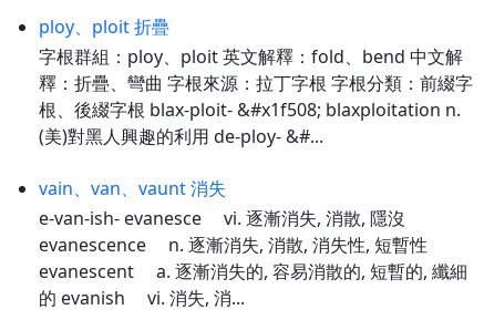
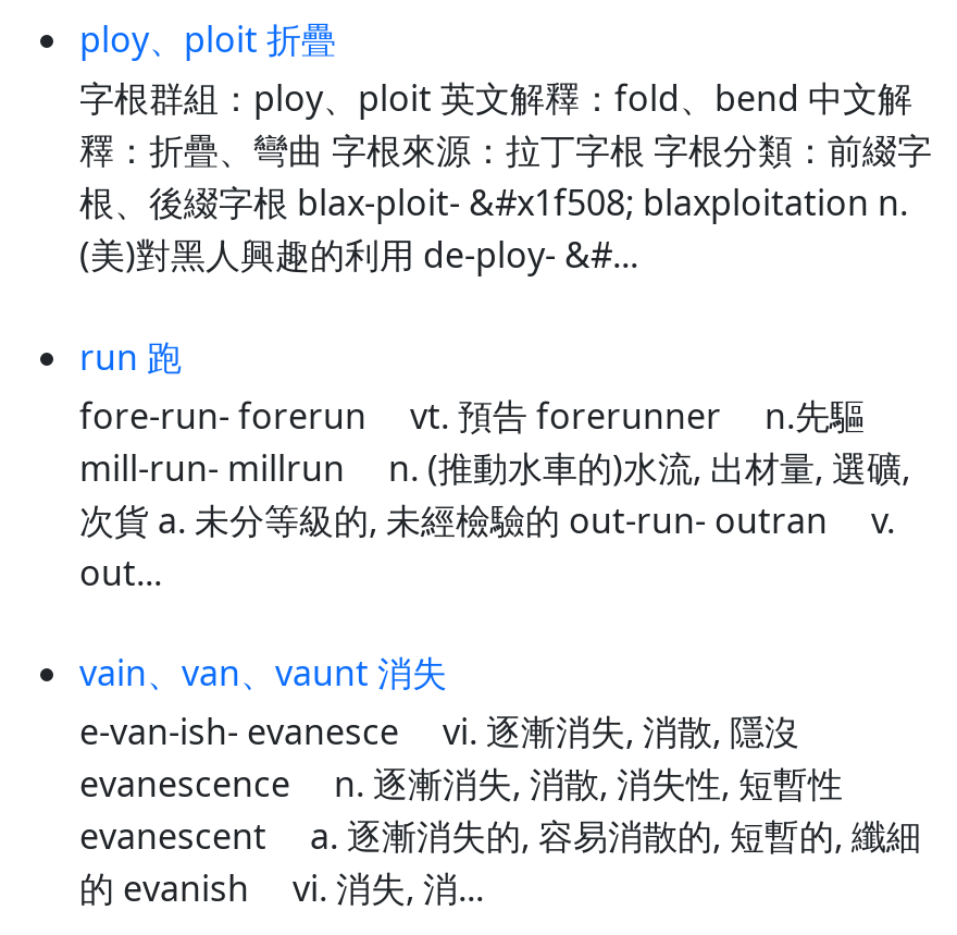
+ run 跑
+ fore-run- forerun vt. 預告 forerunner n.先驅
+ mill-run- millrun n. (推動水車的)水流, 出材量, 選礦,
+ 次貨 a. 未分等級的, 未經檢驗的 out-run- outran v.
+ out...
